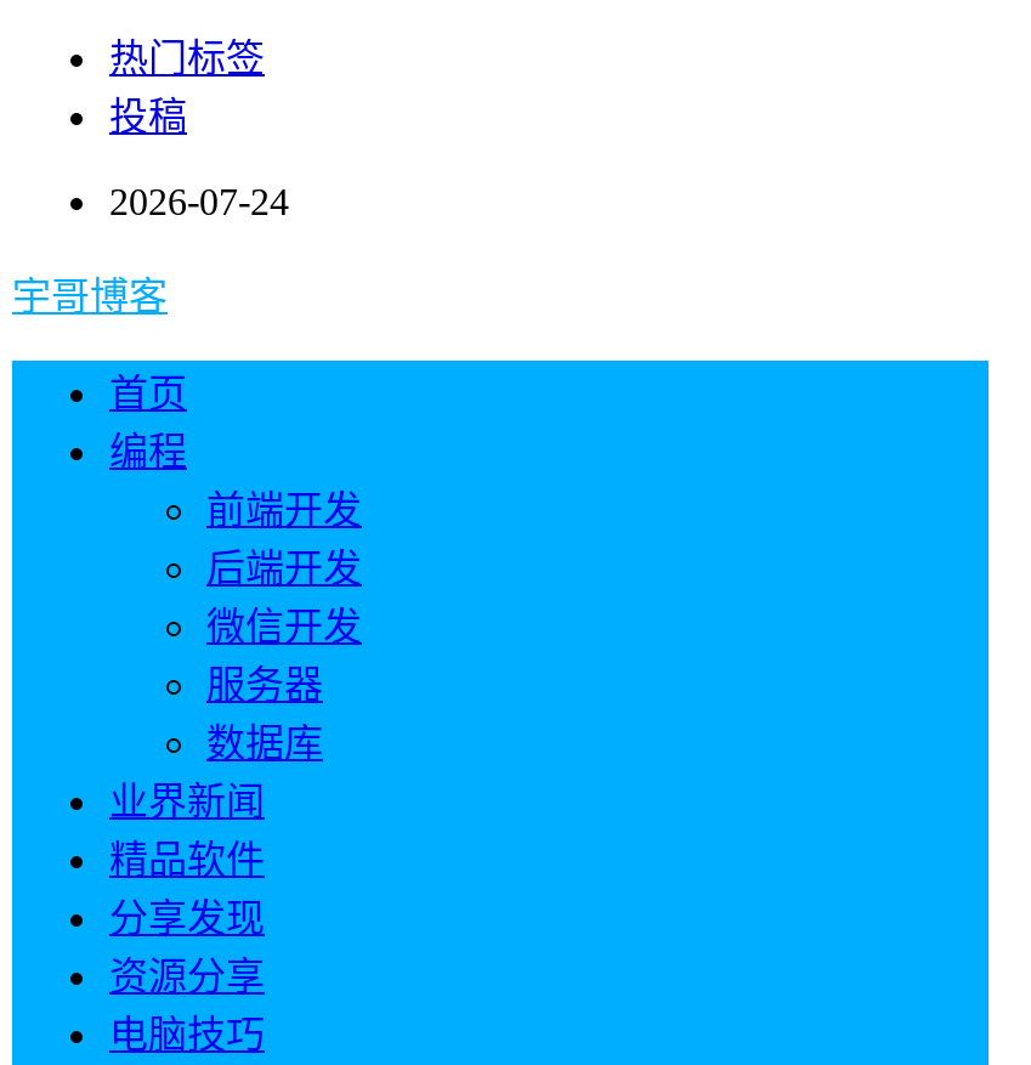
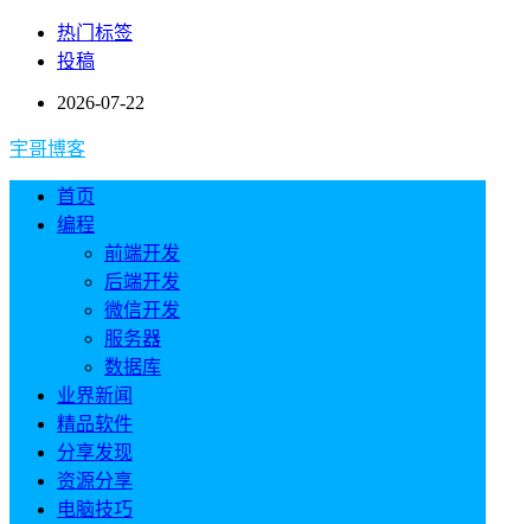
- 2026-07-24
+ 2026-07-22
